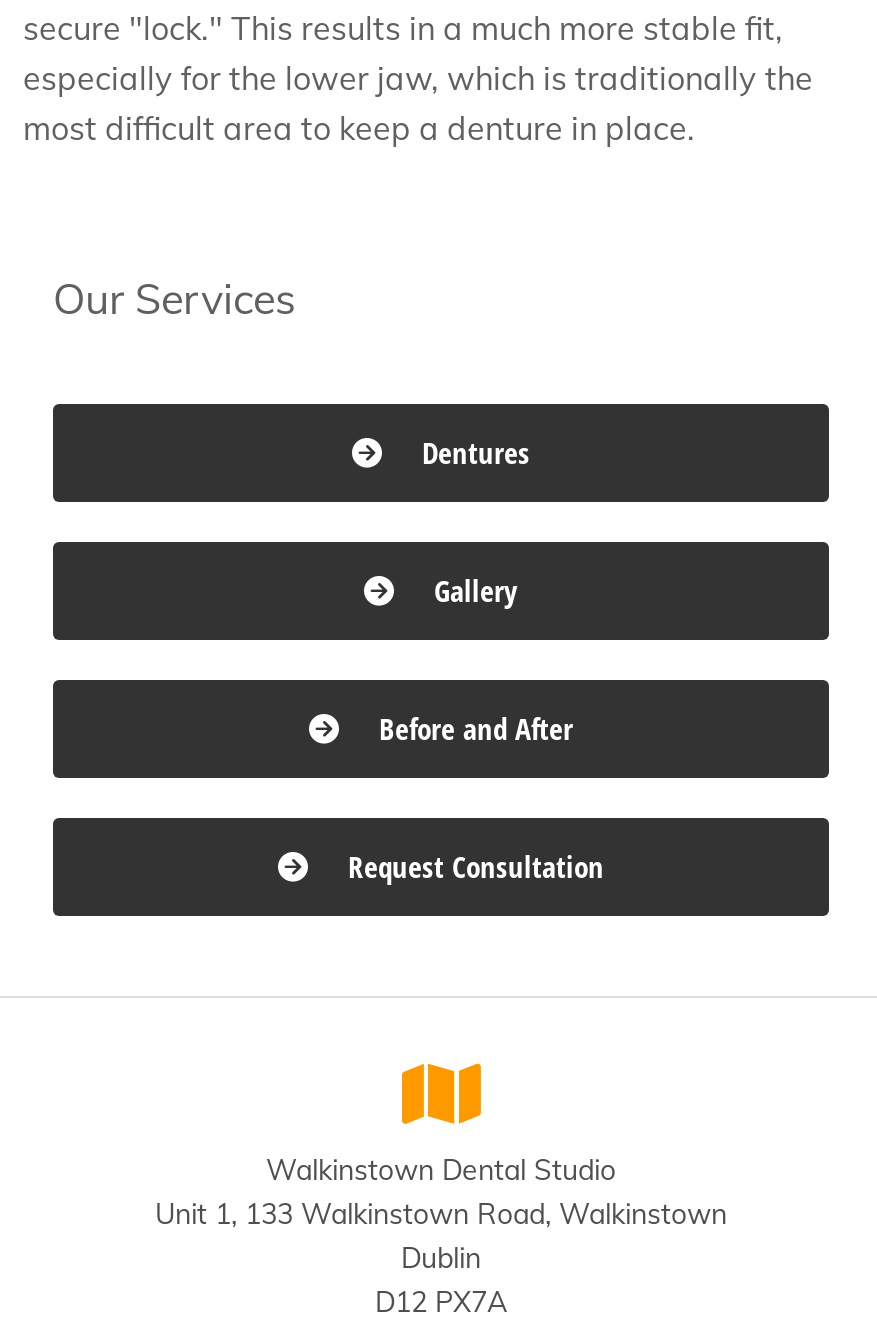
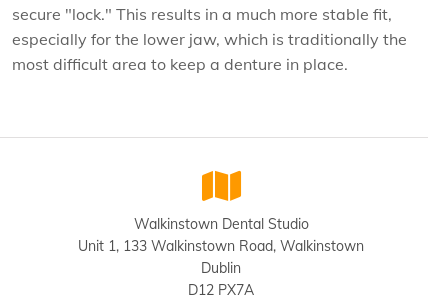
- Our Services
- Dentures
- Gallery
- Before and After
- Request Consultation
